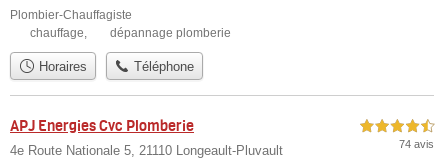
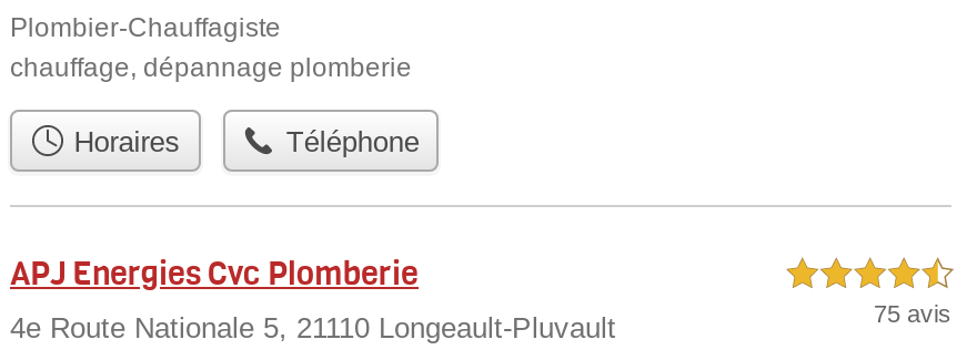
- 74 avis
+ 75 avis
